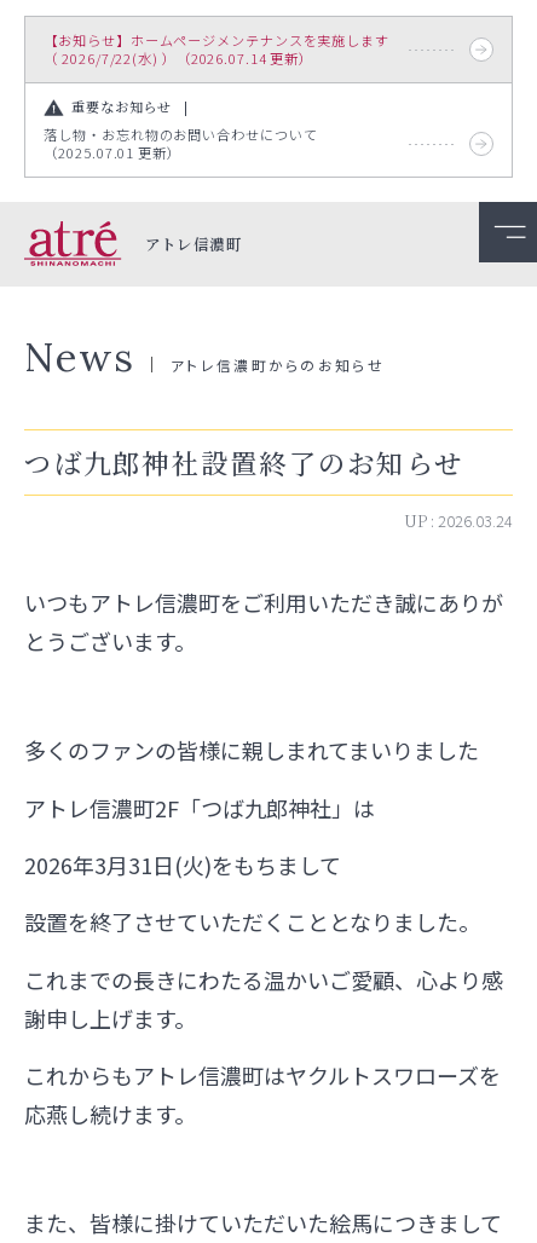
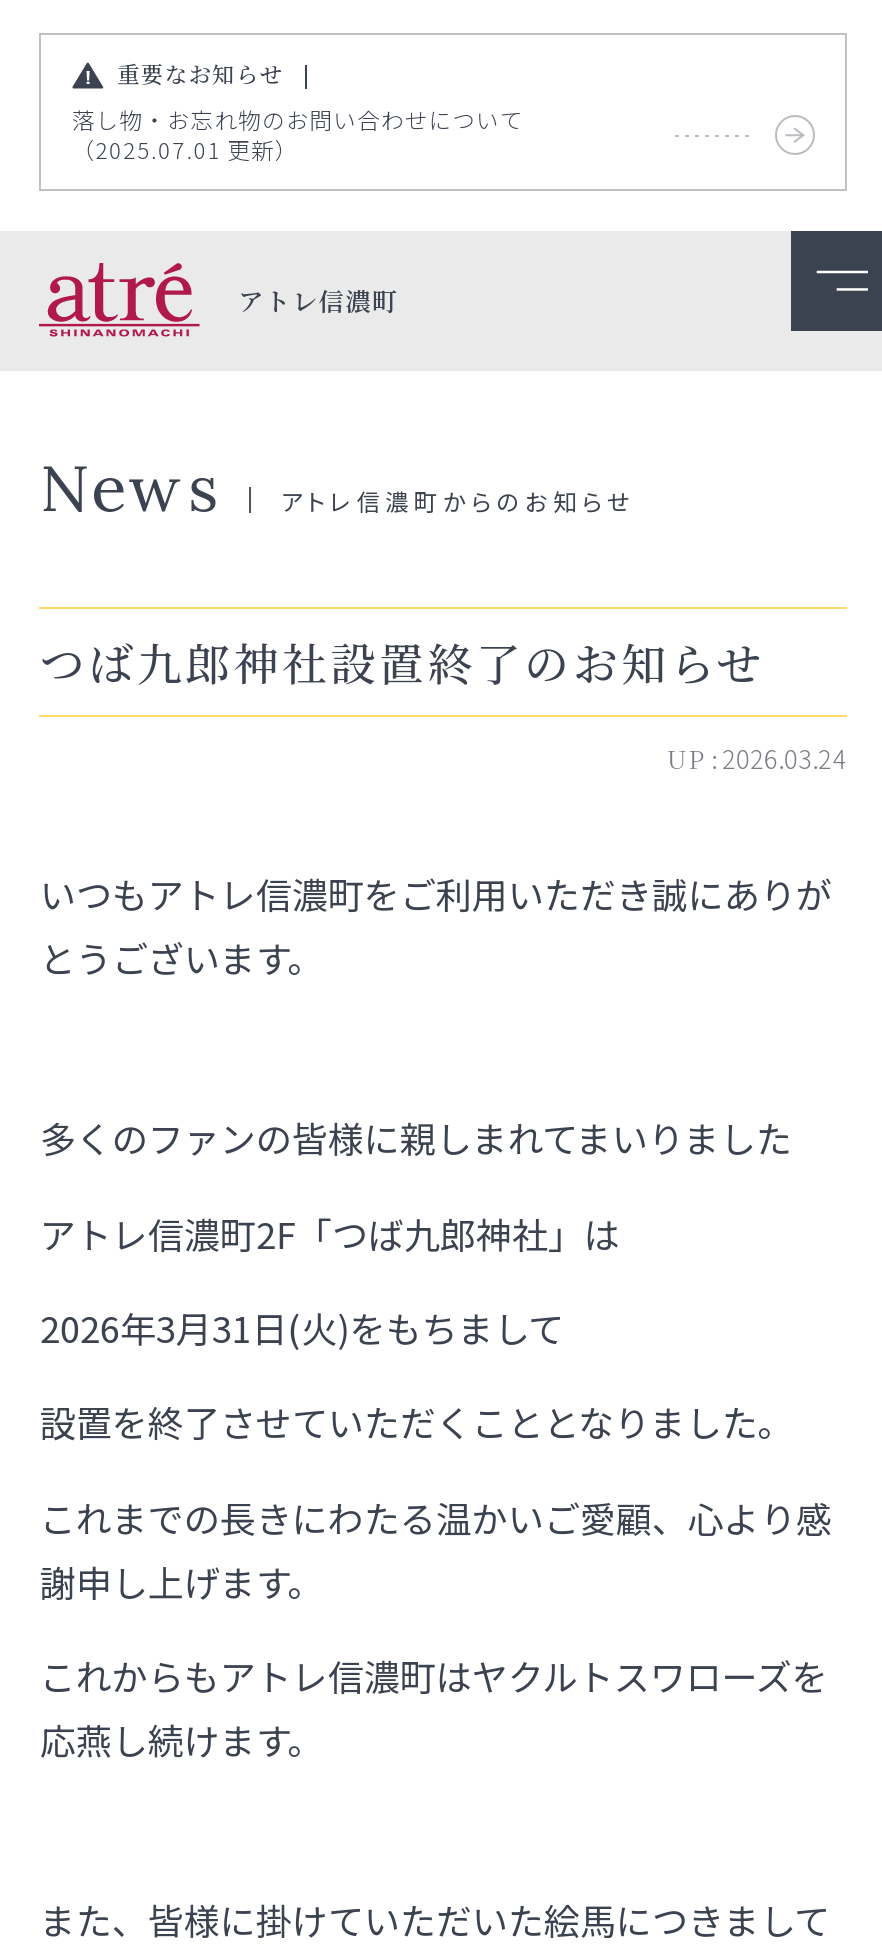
- 【お知らせ】ホームページメンテナンスを実施します
- （ 2026/7/22(水) ）（2026.07.14 更新）
